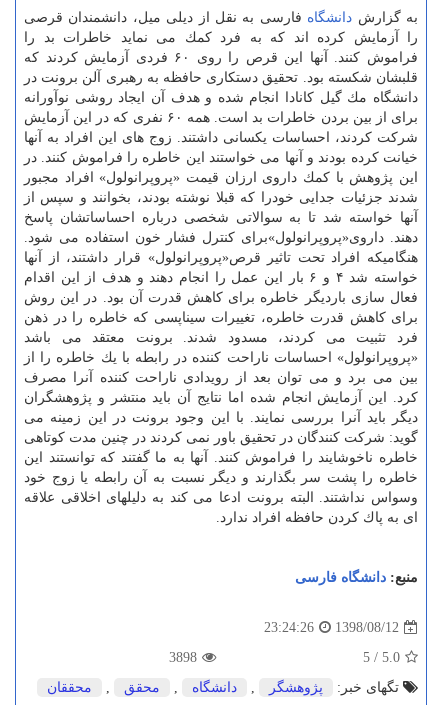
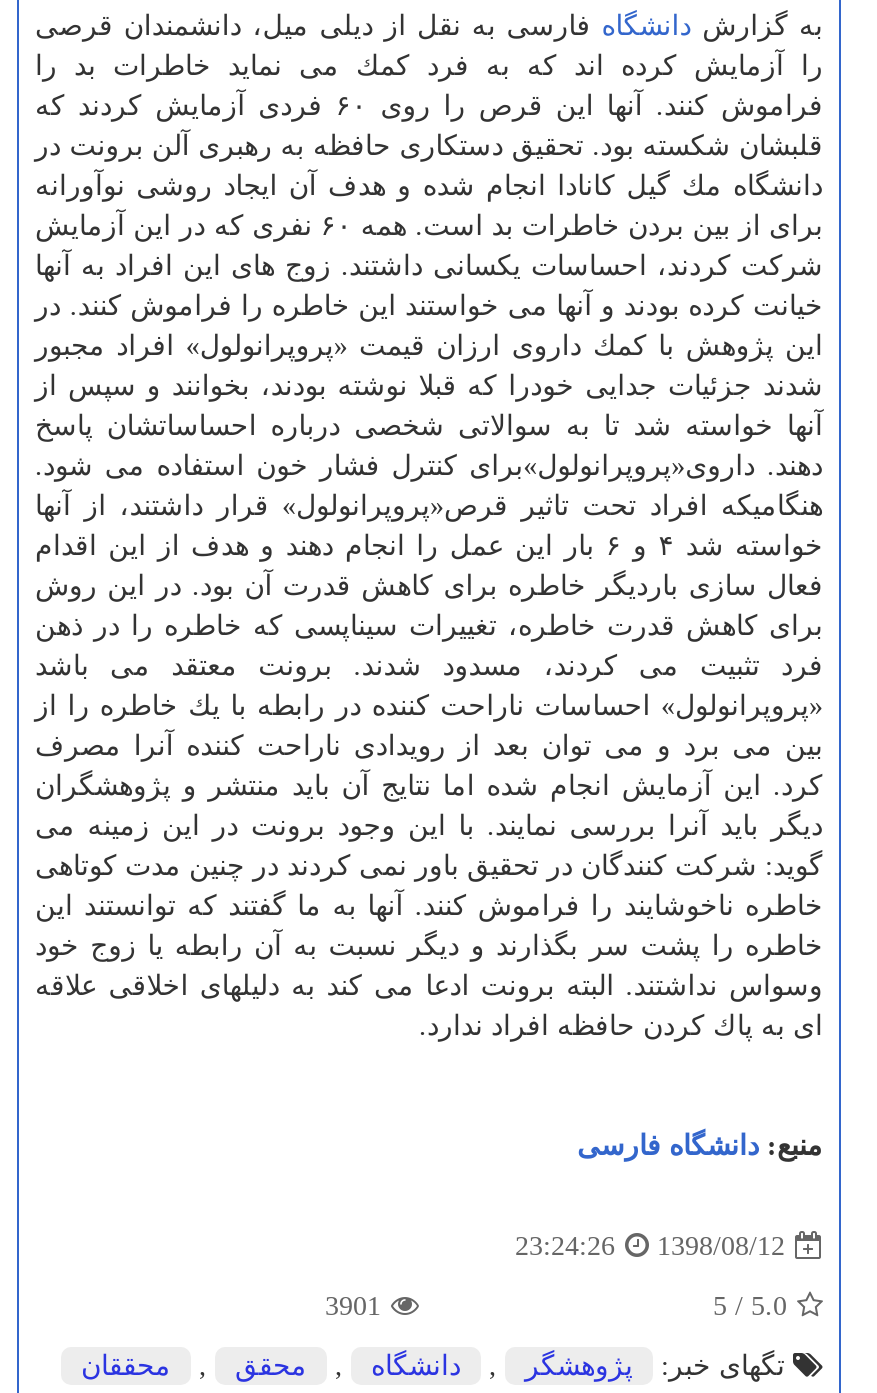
- 3898
+ 3901
